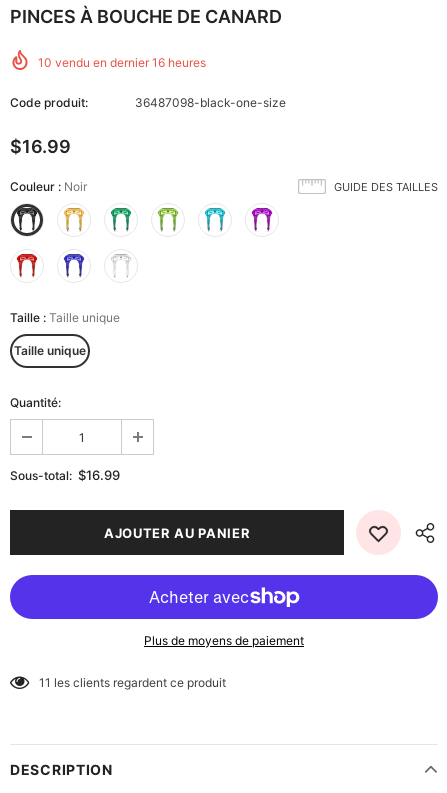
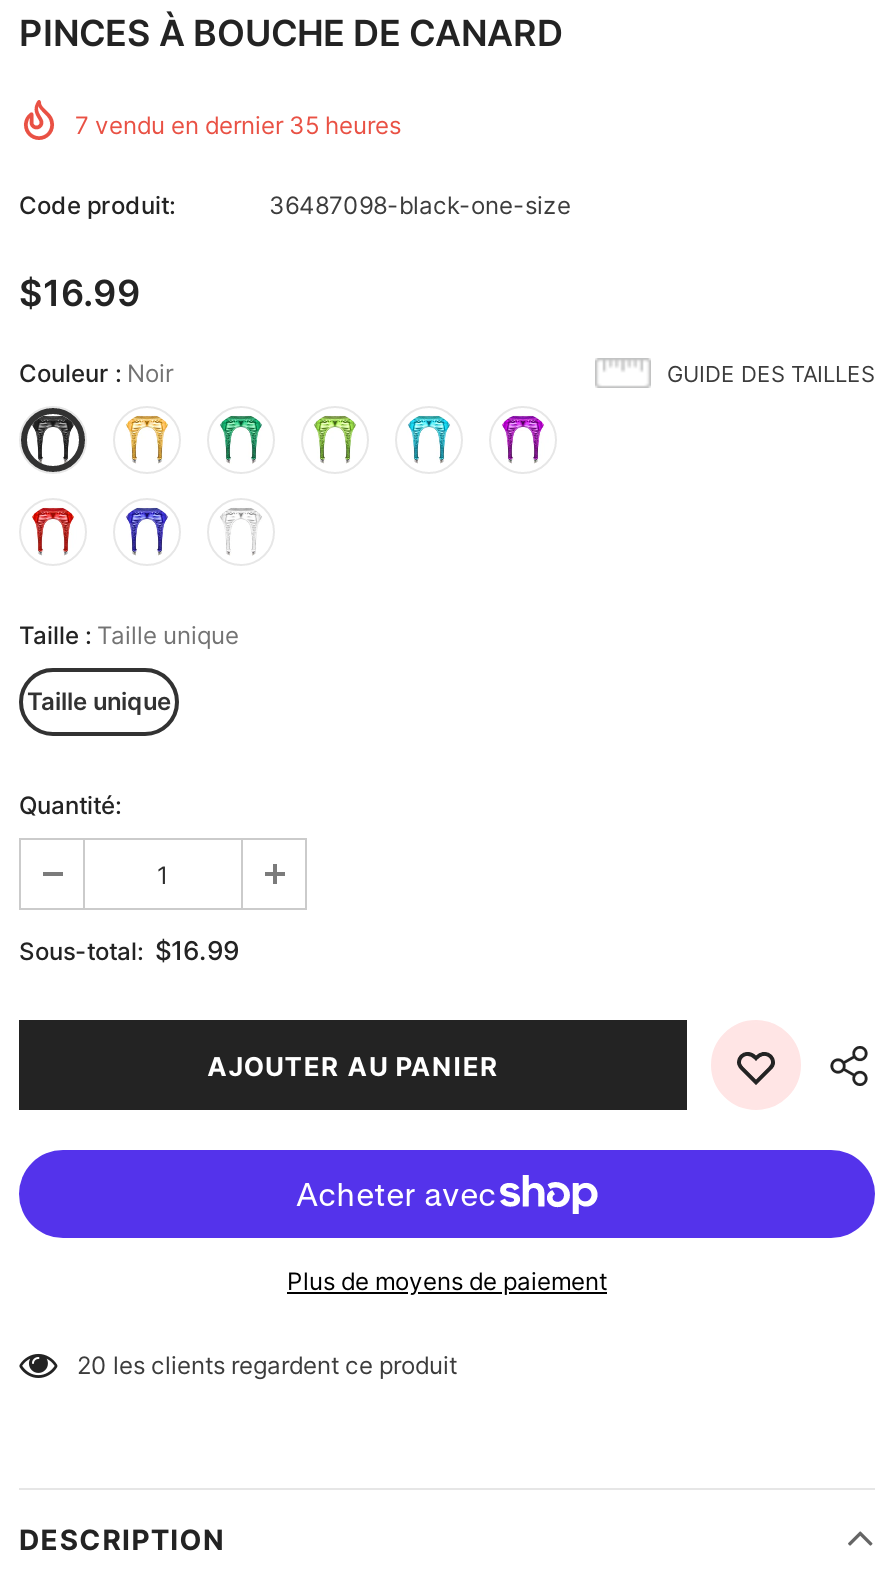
- 10 vendu en dernier 16 heures
+ 7 vendu en dernier 35 heures

- 11 les clients regardent ce produit
+ 20 les clients regardent ce produit
